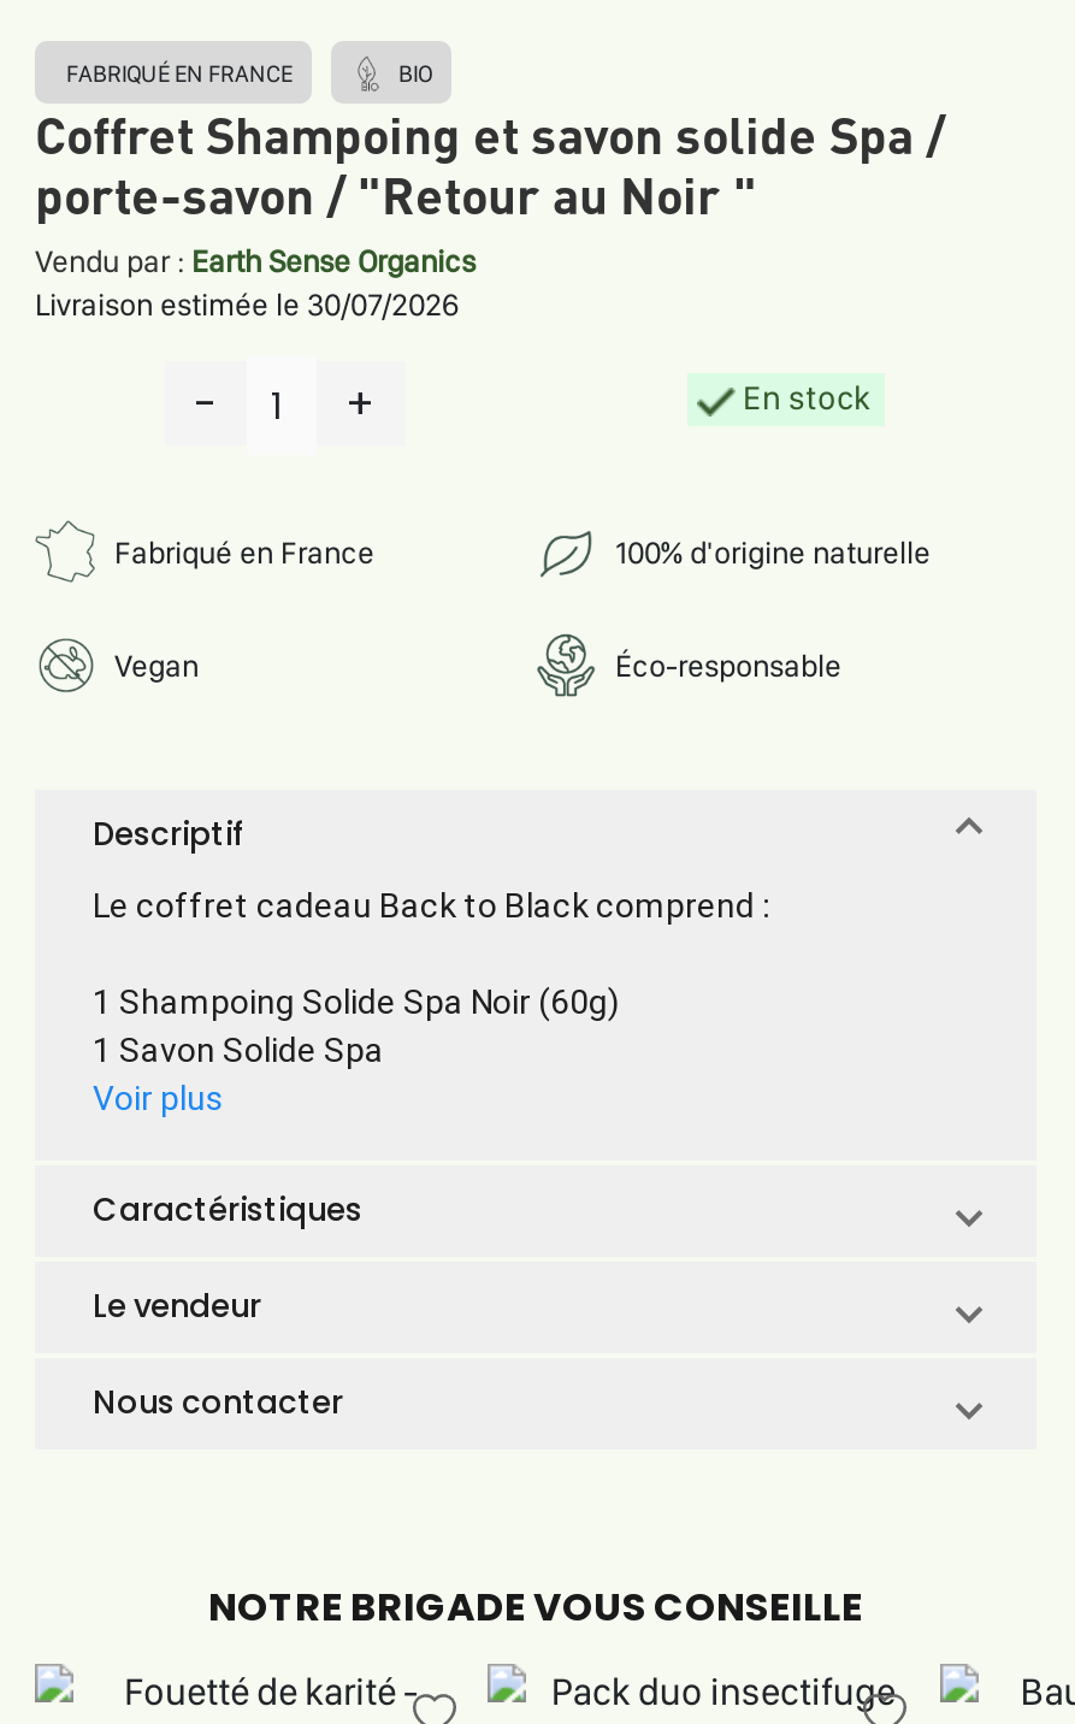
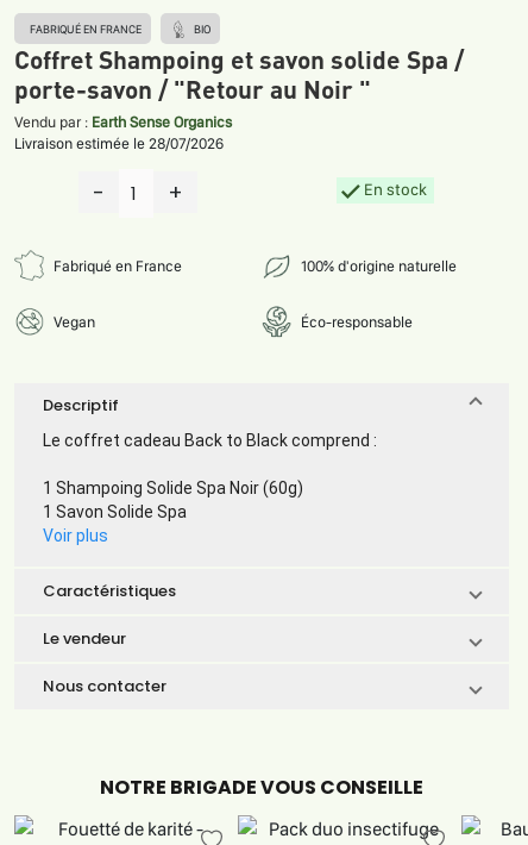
- Livraison estimée le 30/07/2026
+ Livraison estimée le 28/07/2026
